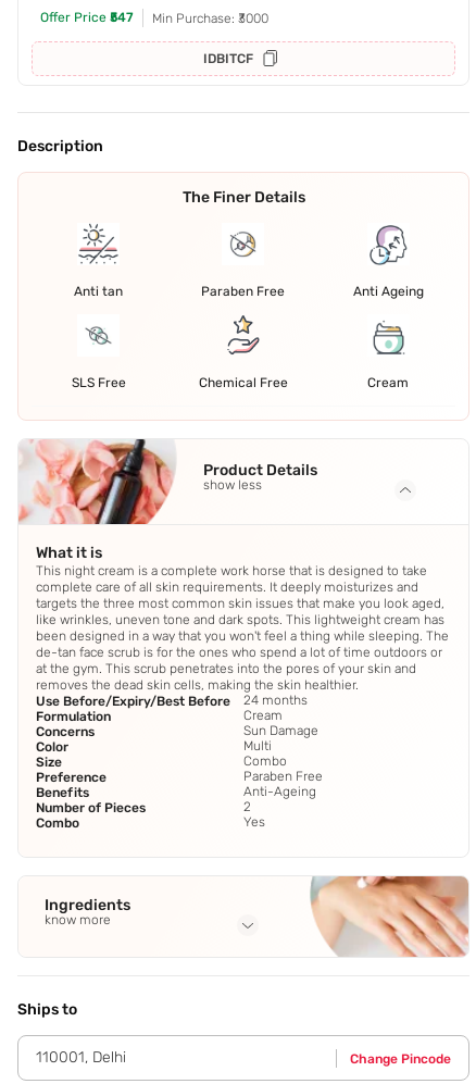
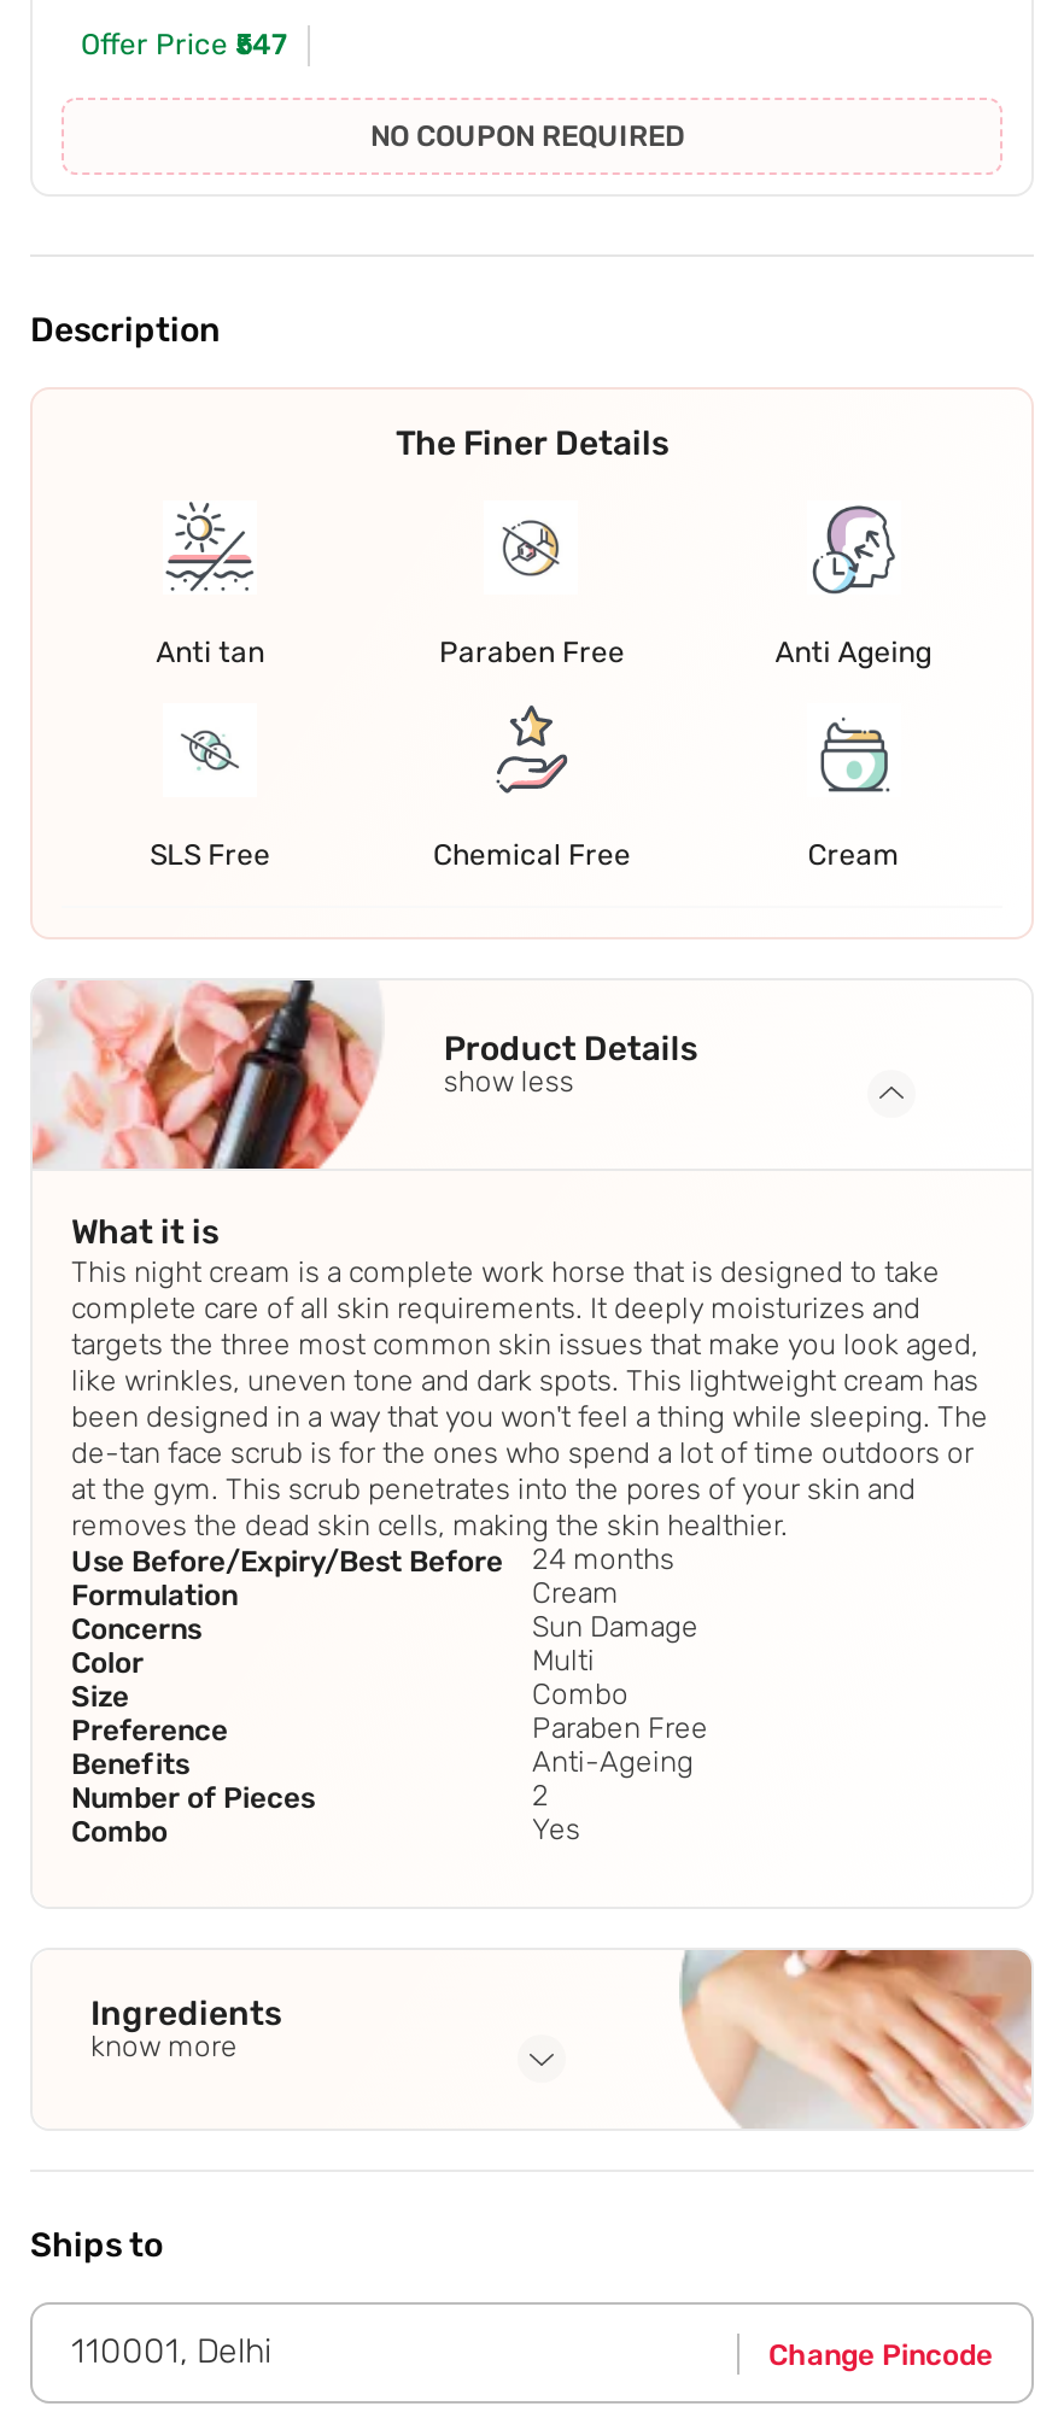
- Min Purchase: ₹3000
- IDBITCF
+ NO COUPON REQUIRED
